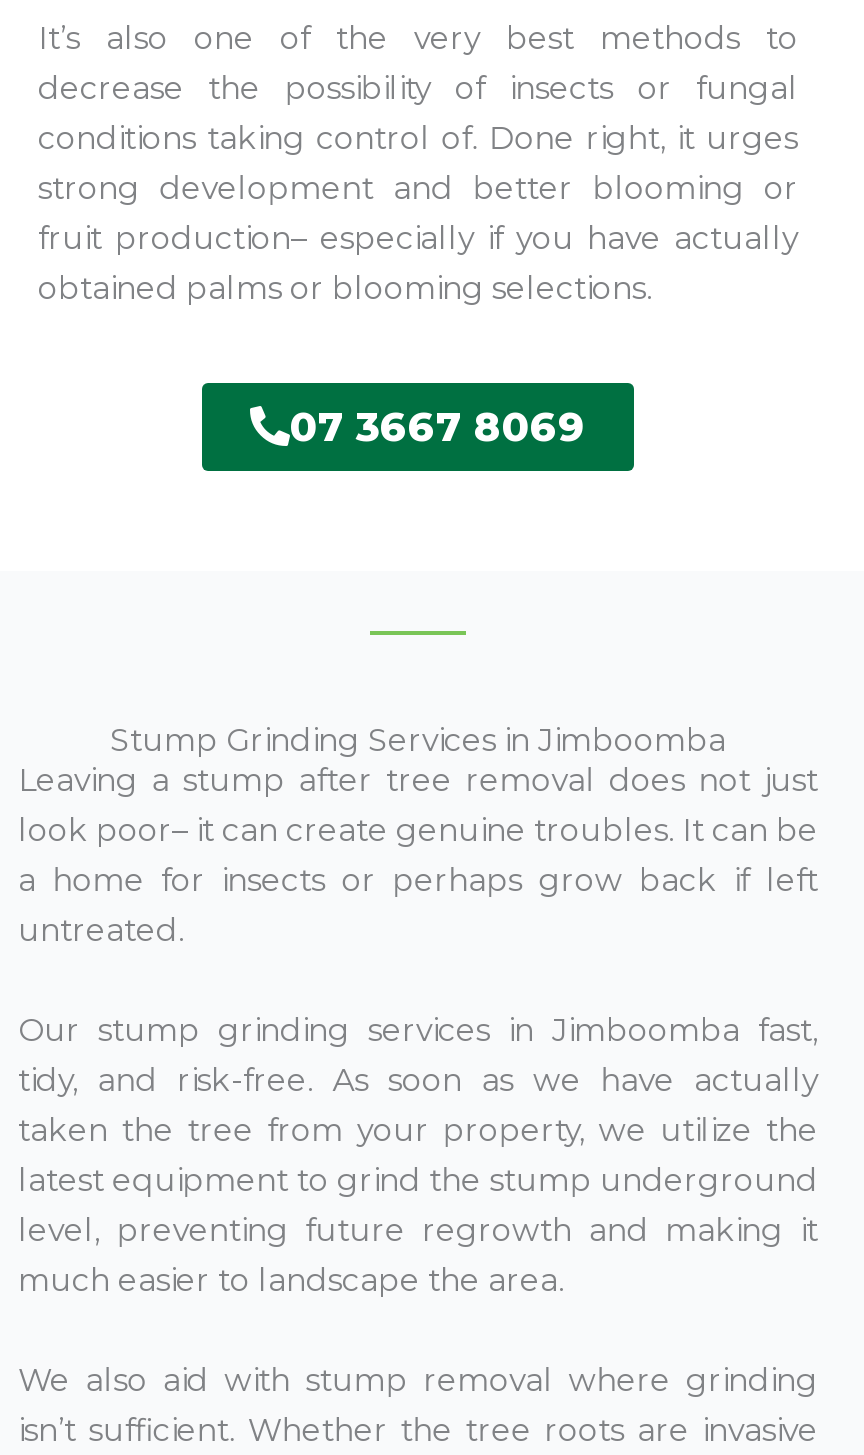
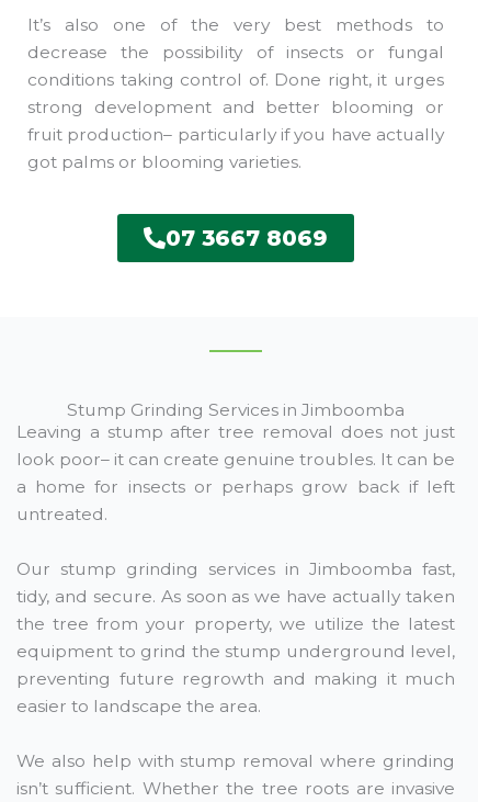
- fruit production– especially if you have actually
+ fruit production– particularly if you have actually

- obtained palms or blooming selections.
+ got palms or blooming varieties.

- tidy, and risk-free. As soon as we have actually
- taken the tree from your property, we utilize the
- latest equipment to grind the stump underground
- level, preventing future regrowth and making it
- much easier to landscape the area.
+ tidy, and secure. As soon as we have actually taken
+ the tree from your property, we utilize the latest
+ equipment to grind the stump underground level,
+ preventing future regrowth and making it much
+ easier to landscape the area.

- We also aid with stump removal where grinding
+ We also help with stump removal where grinding
